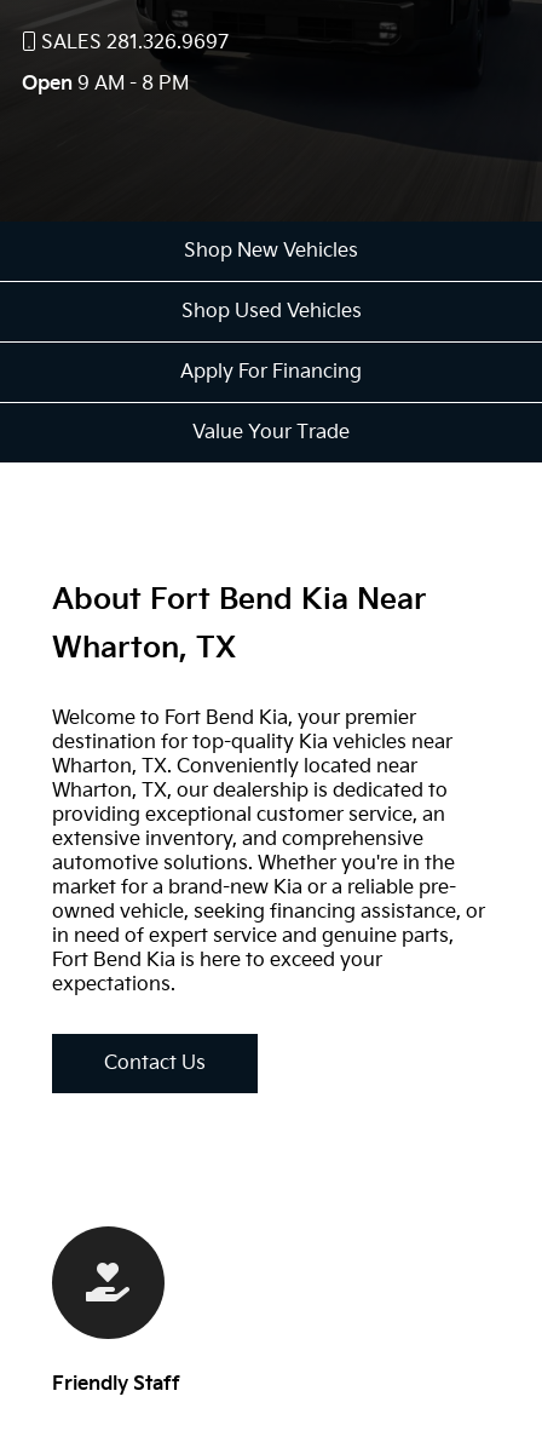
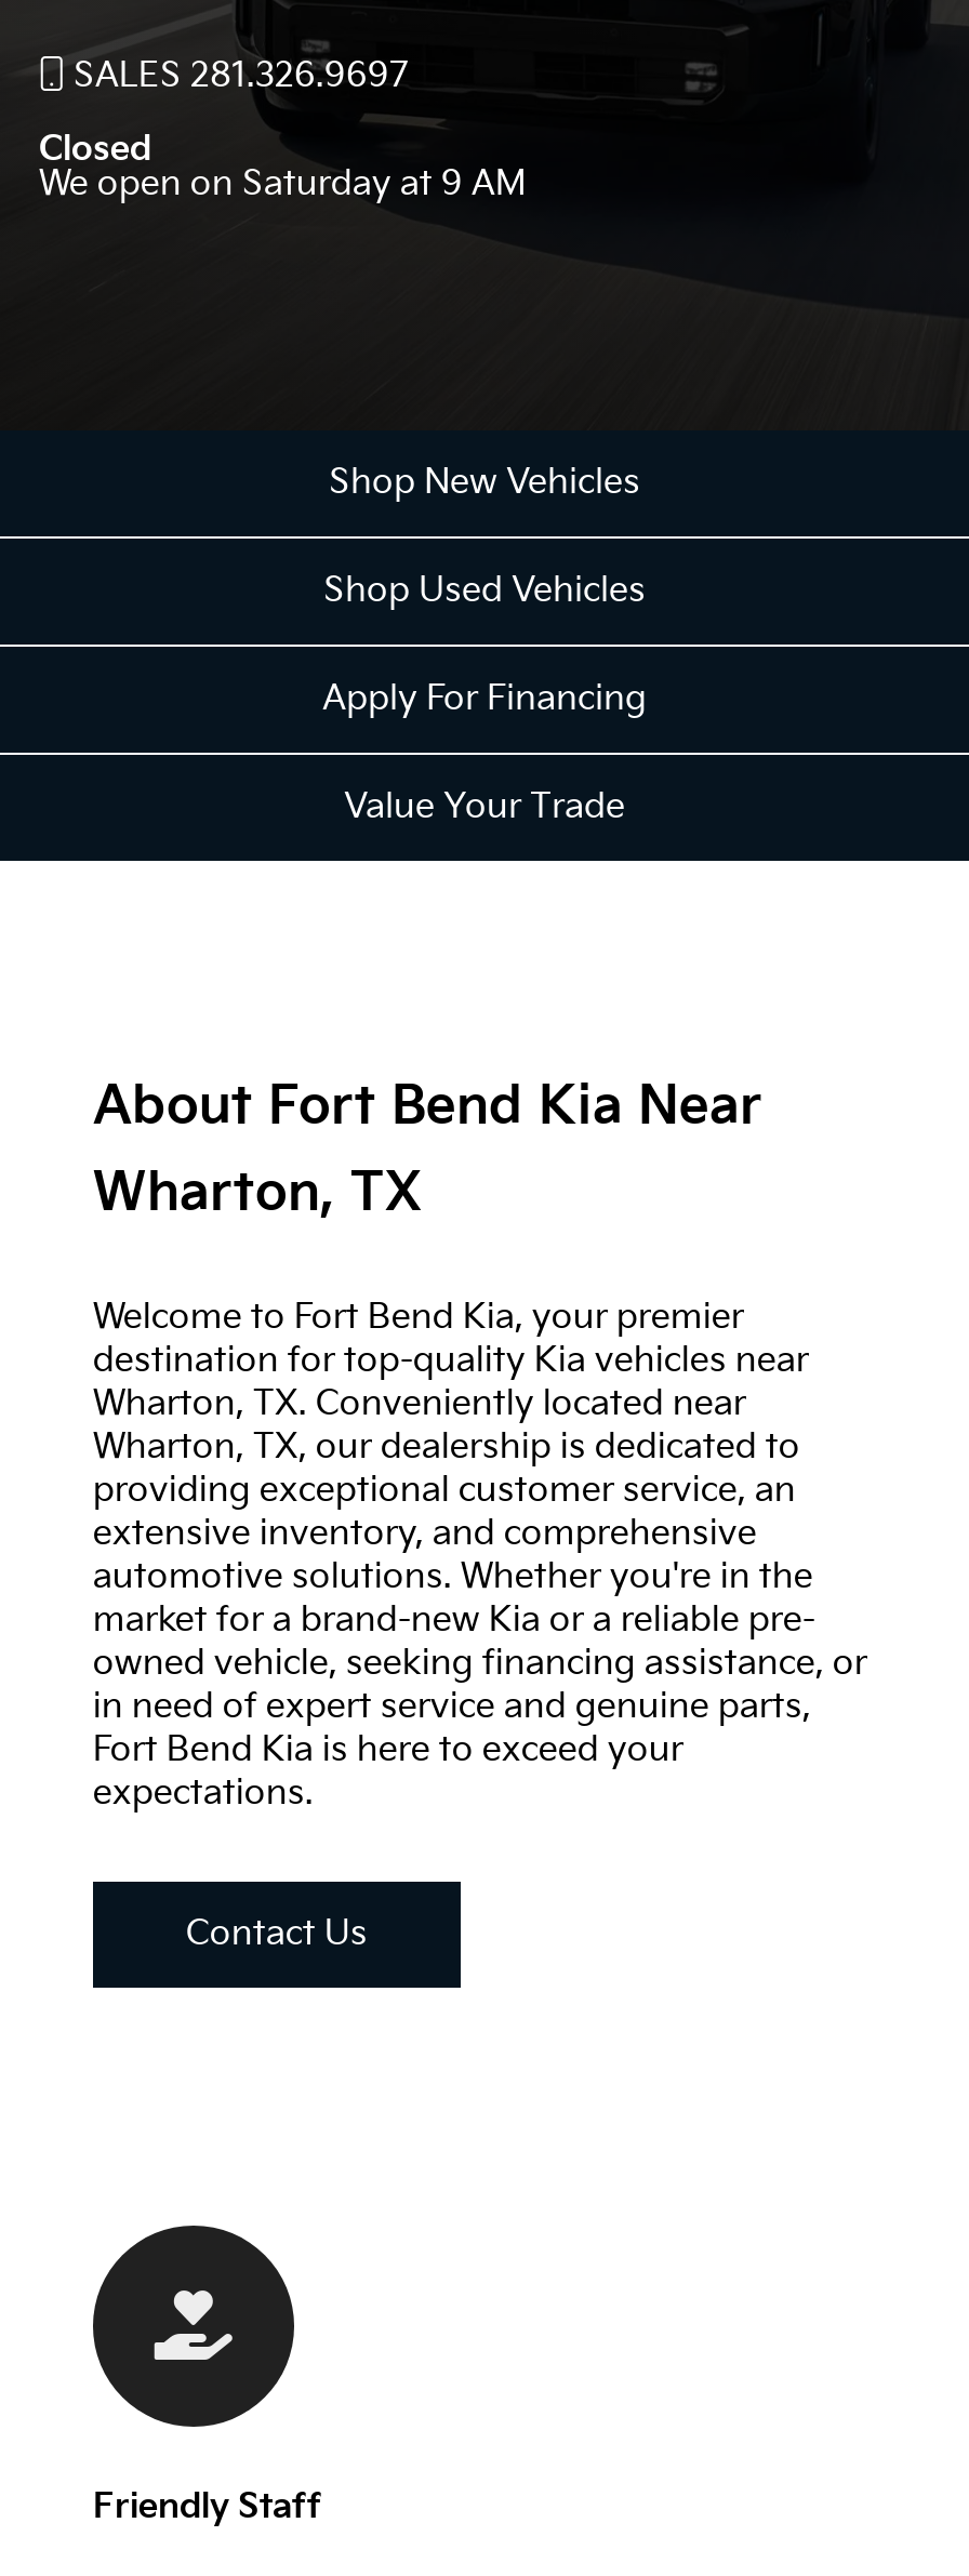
- Open 9 AM - 8 PM
+ Closed
+ We open on Saturday at 9 AM
